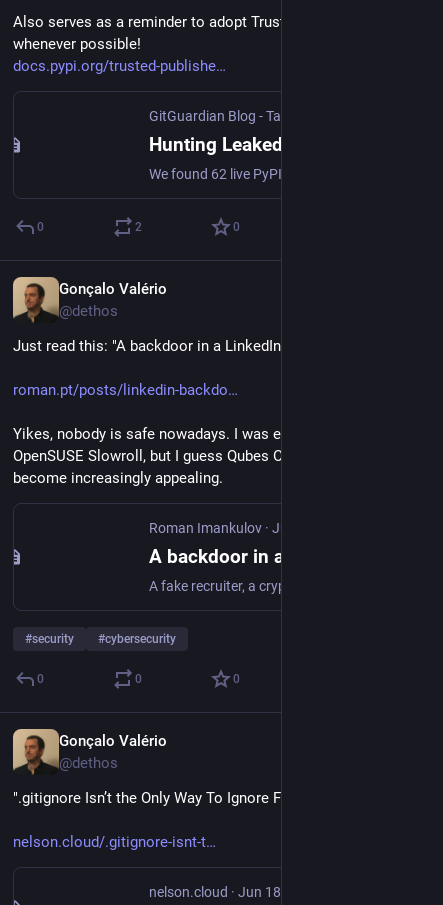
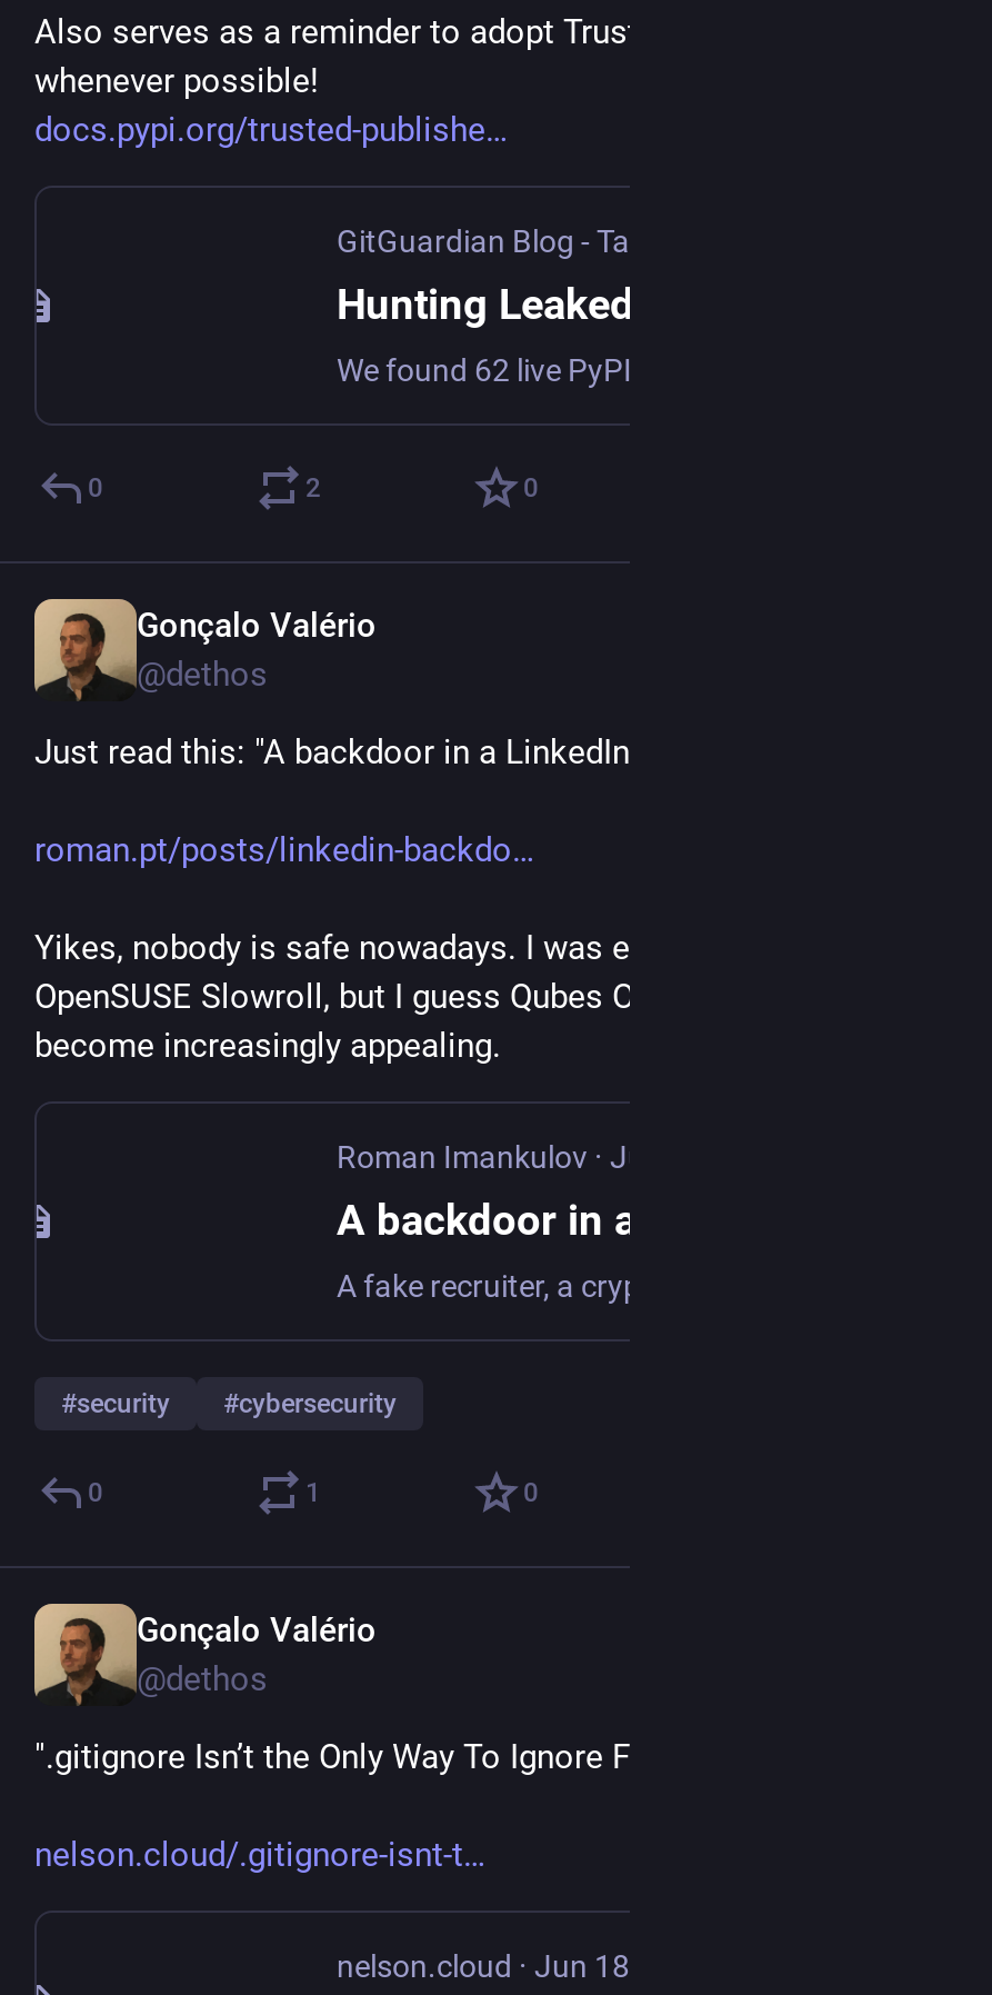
- 0
+ 1
